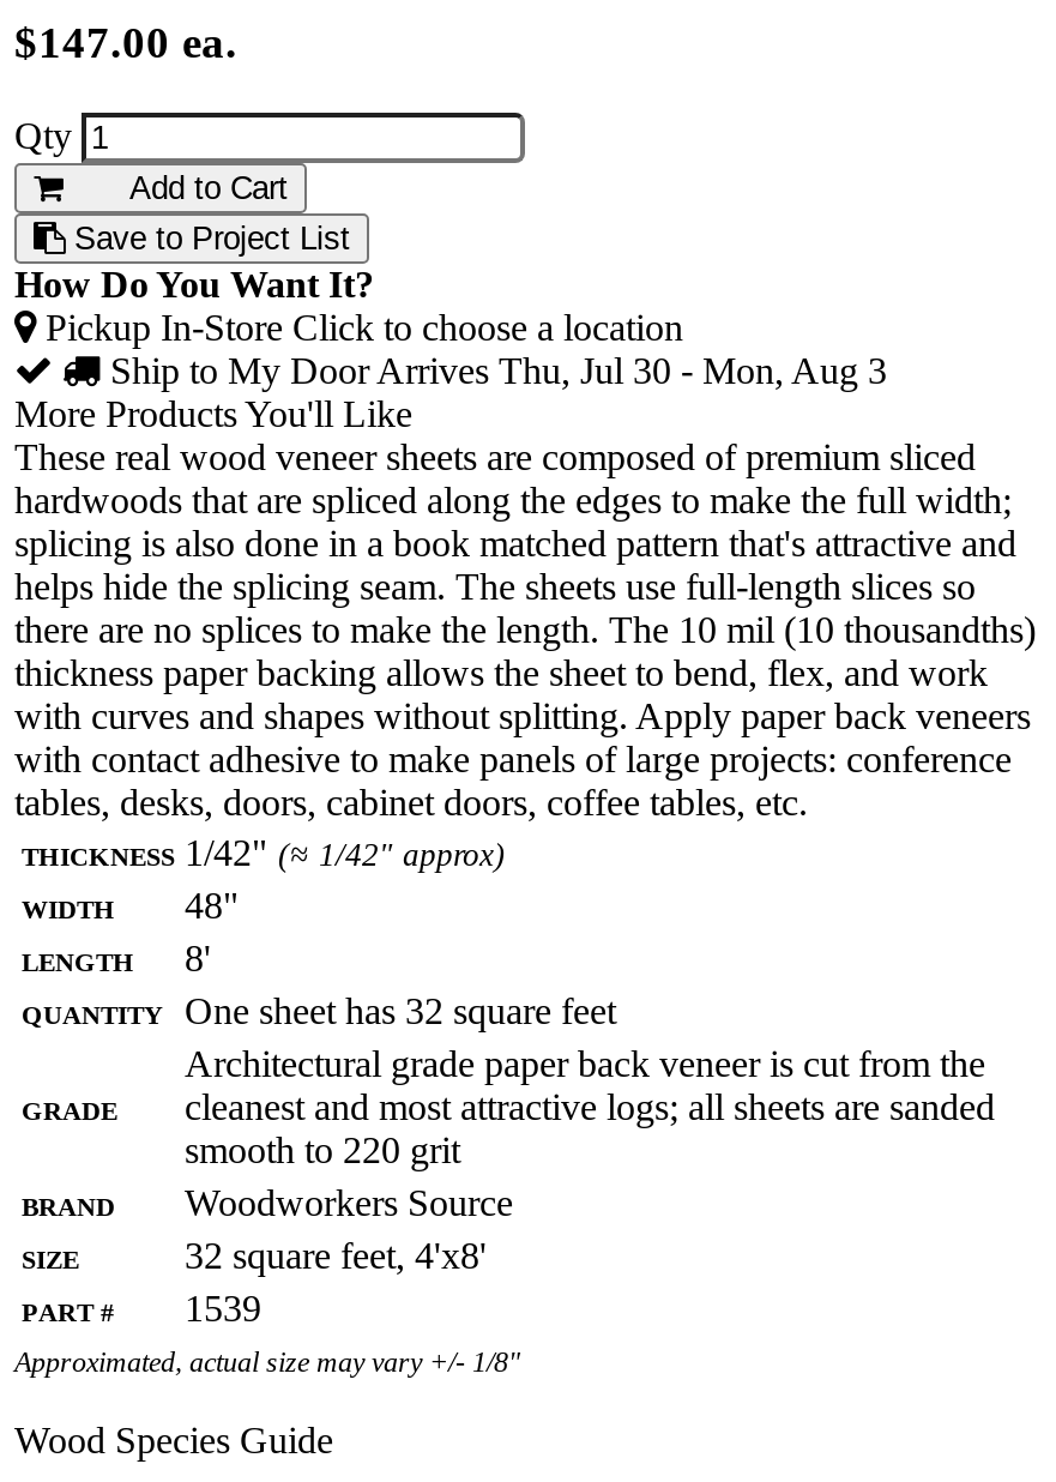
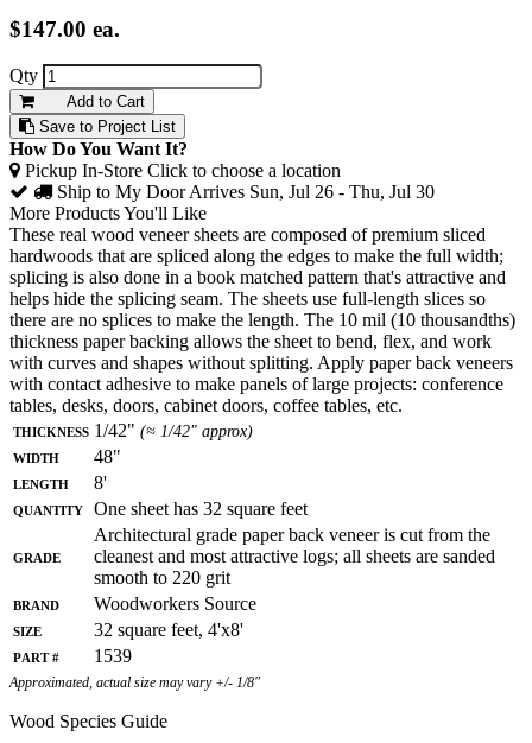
- Ship to My Door Arrives Thu, Jul 30 - Mon, Aug 3
+ Ship to My Door Arrives Sun, Jul 26 - Thu, Jul 30
